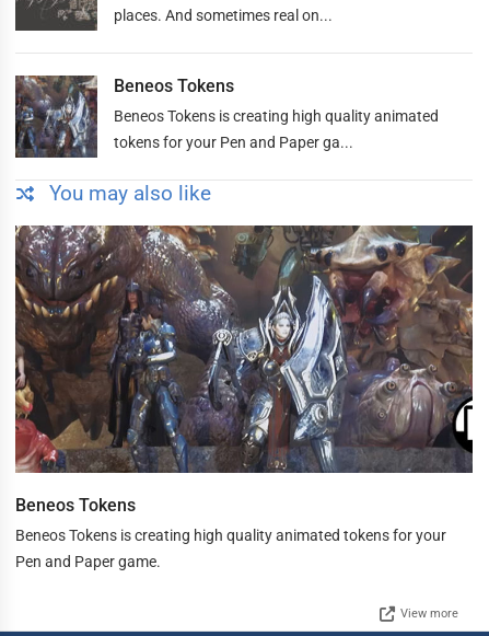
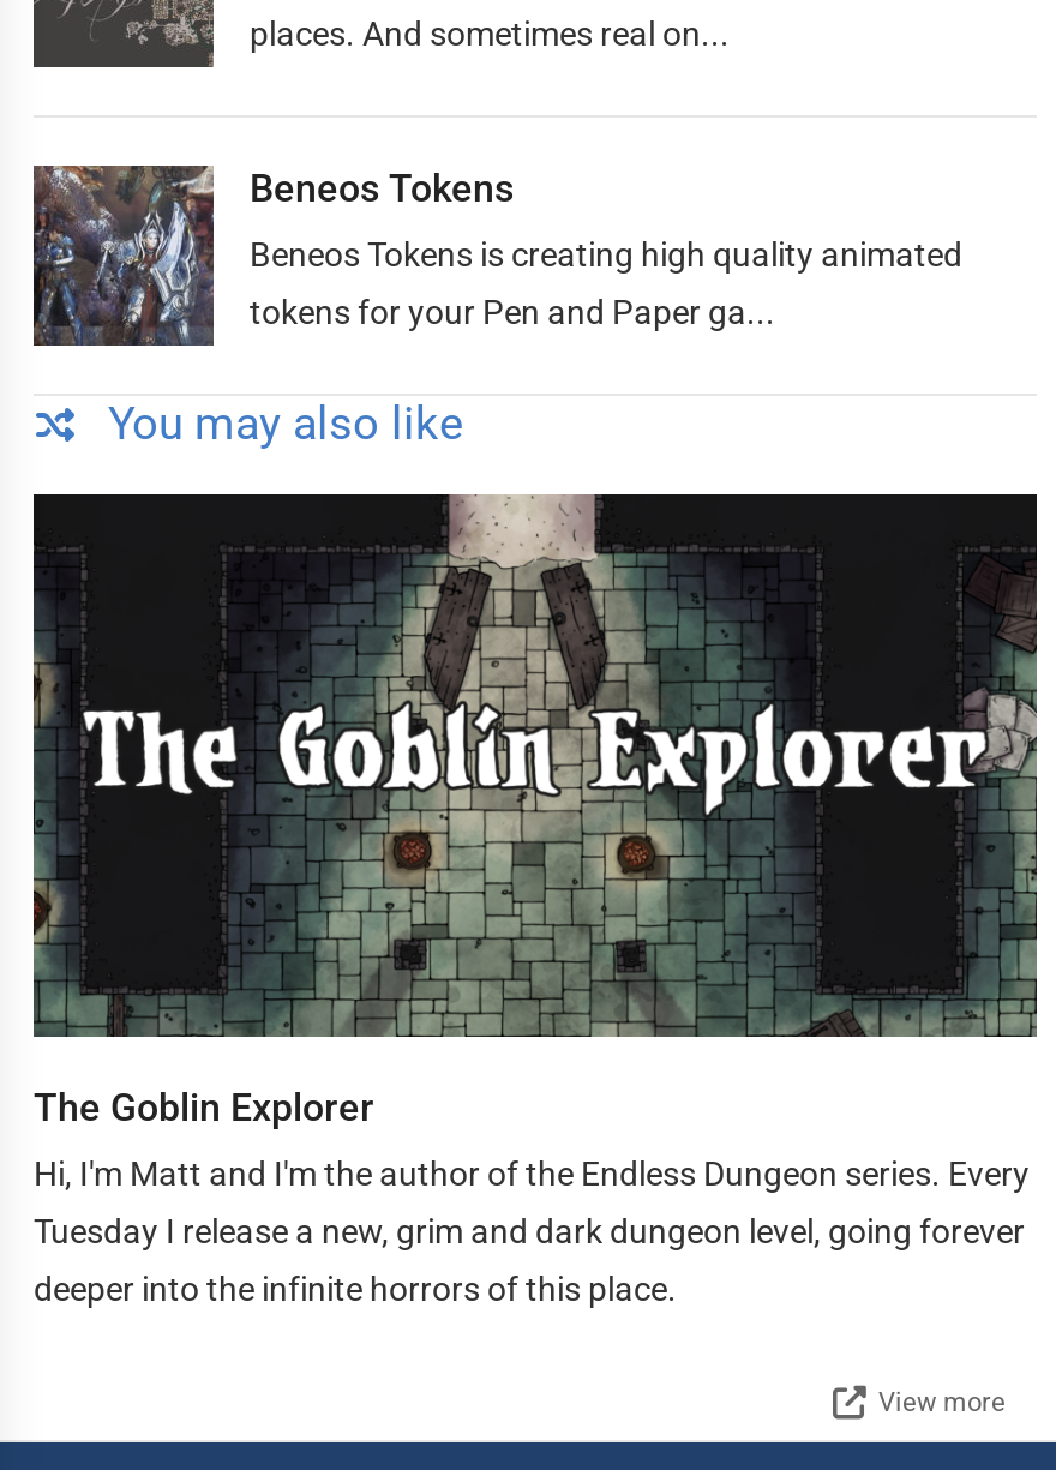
- [image]
- Beneos Tokens
- Beneos Tokens is creating high quality animated tokens for your
- Pen and Paper game.
+ [image]
+ The Goblin Explorer
+ Hi, I'm Matt and I'm the author of the Endless Dungeon series. Every
+ Tuesday I release a new, grim and dark dungeon level, going forever
+ deeper into the infinite horrors of this place.
